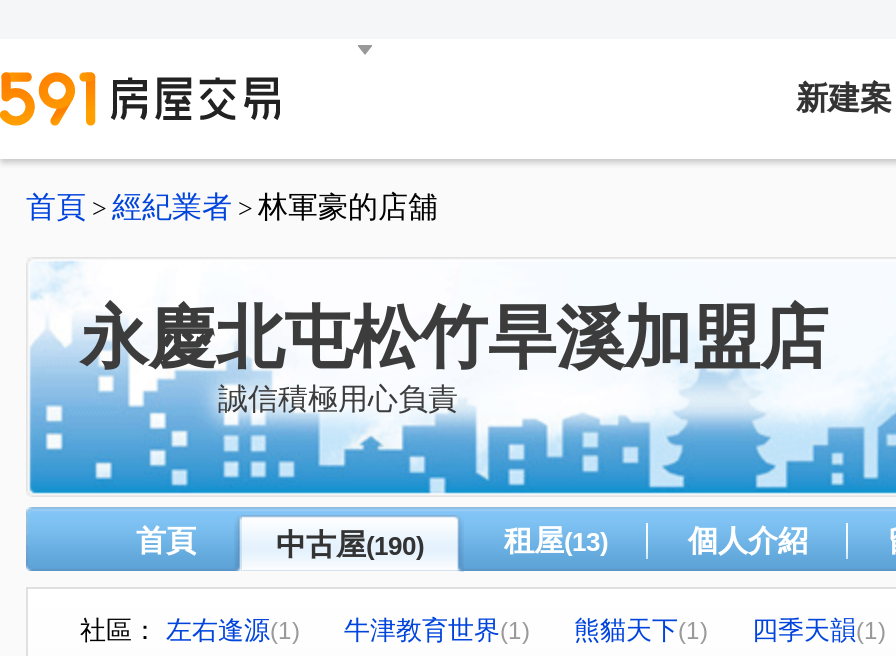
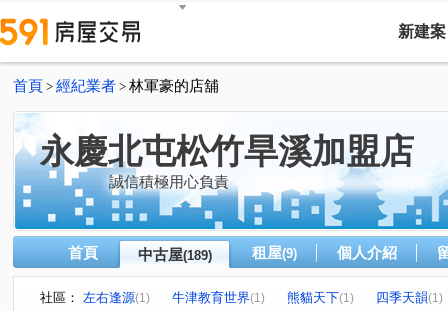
- 中古屋(190)
+ 中古屋(189)

- 租屋(13)
+ 租屋(9)
